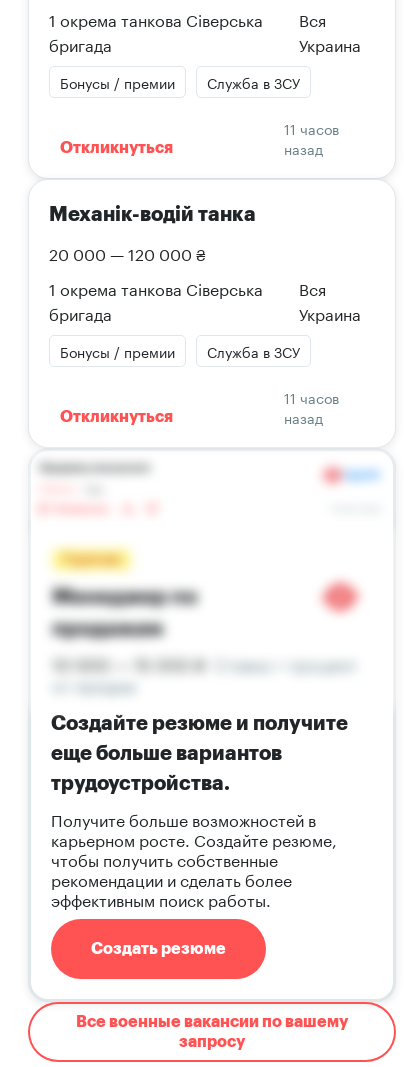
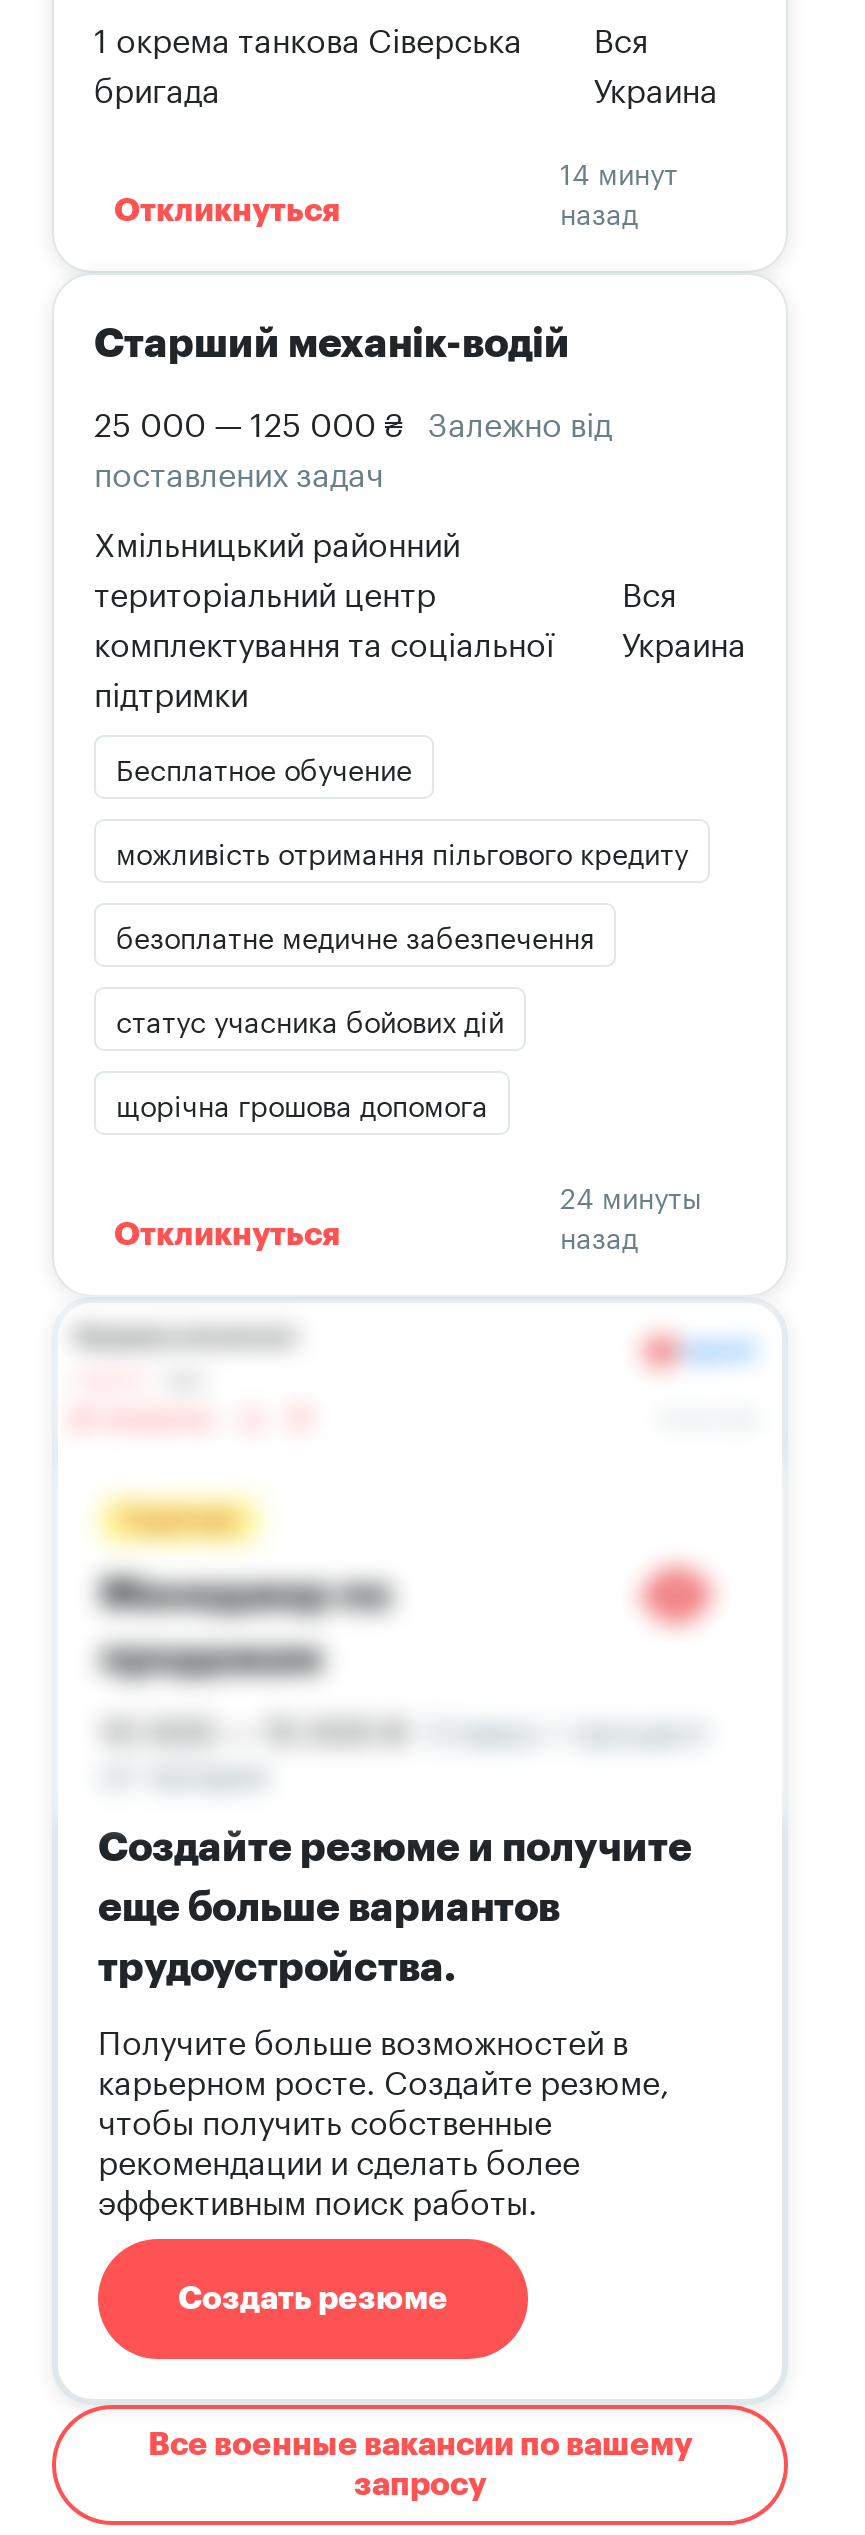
- Бонусы / премии
- Служба в ЗСУ

- 11 часов
+ 14 минут

moved up: Откликнуться | назад

- Механік-водій танка
+ Старший механік-водій

- 20 000 — 120 000 ₴
- 1 окрема танкова Сіверська
- бригада
+ 25 000 — 125 000 ₴ Залежно від
+ поставлених задач
+ Хмільницький районний
+ територіальний центр
+ комплектування та соціальної
+ підтримки

- Бонусы / премии
- Служба в ЗСУ
+ Бесплатное обучение
+ можливість отримання пільгового кредиту
+ безоплатне медичне забезпечення
+ статус учасника бойових дій
+ щорічна грошова допомога

- 11 часов
+ 24 минуты
